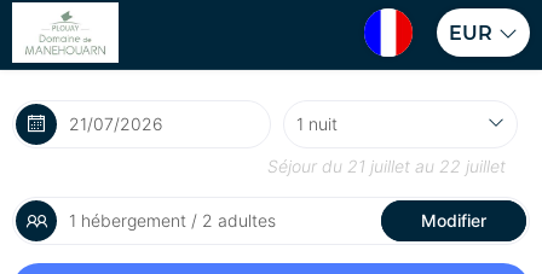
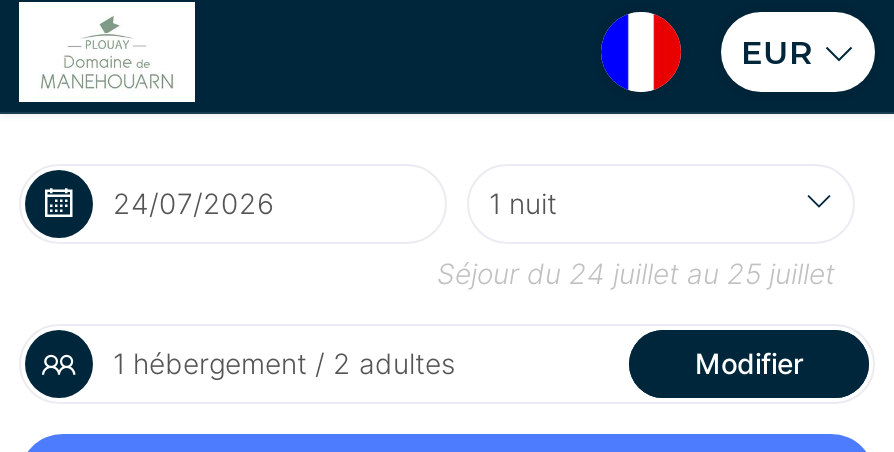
- Séjour du 21 juillet au 22 juillet
+ Séjour du 24 juillet au 25 juillet
